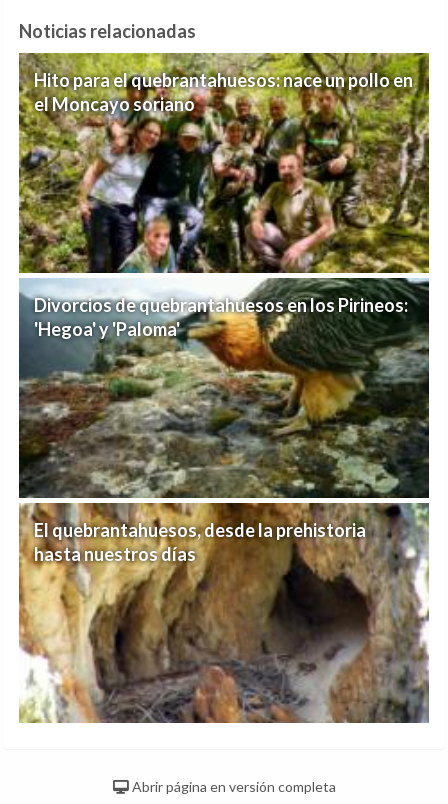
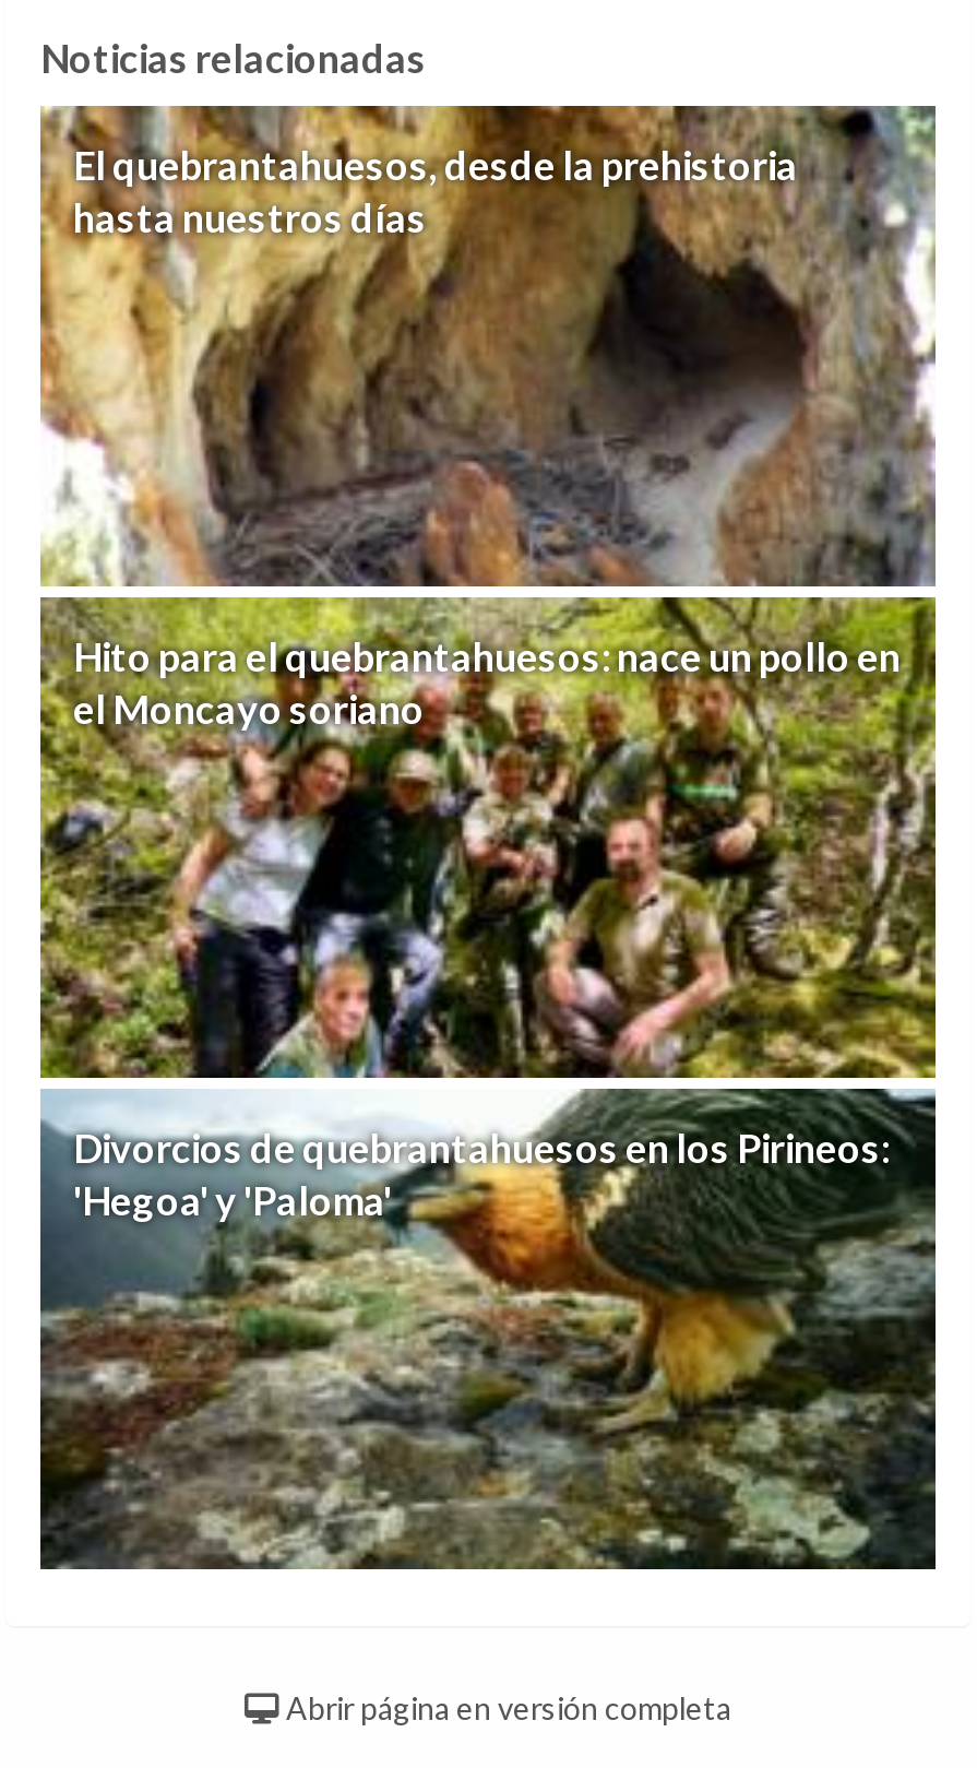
moved down: [image] | Hito para el quebrantahuesos: nace un pollo en | el Moncayo soriano | Divorcios de quebrantahuesos en los Pirineos: | 'Hegoa' y 'Paloma'

moved down: [image]

moved up: [image] | El quebrantahuesos, desde la prehistoria | hasta nuestros días
